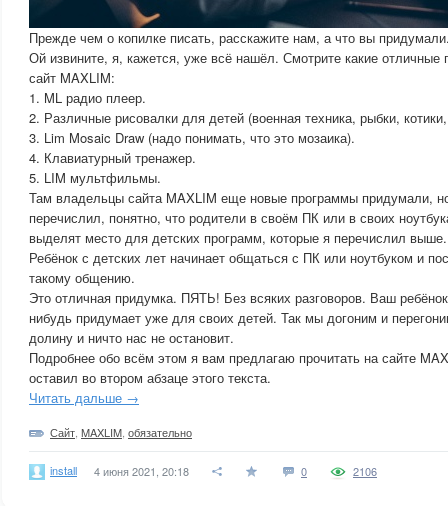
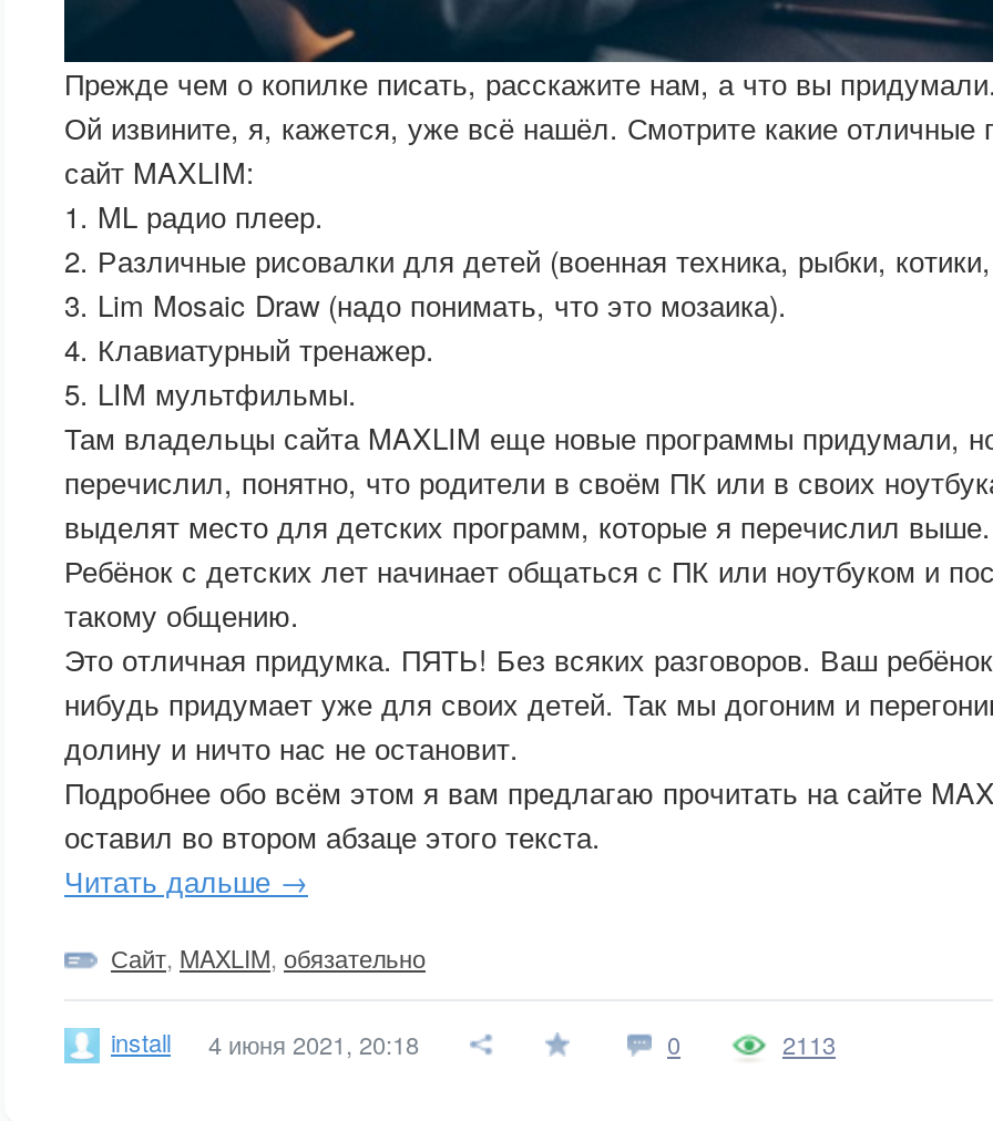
- 2106
+ 2113
